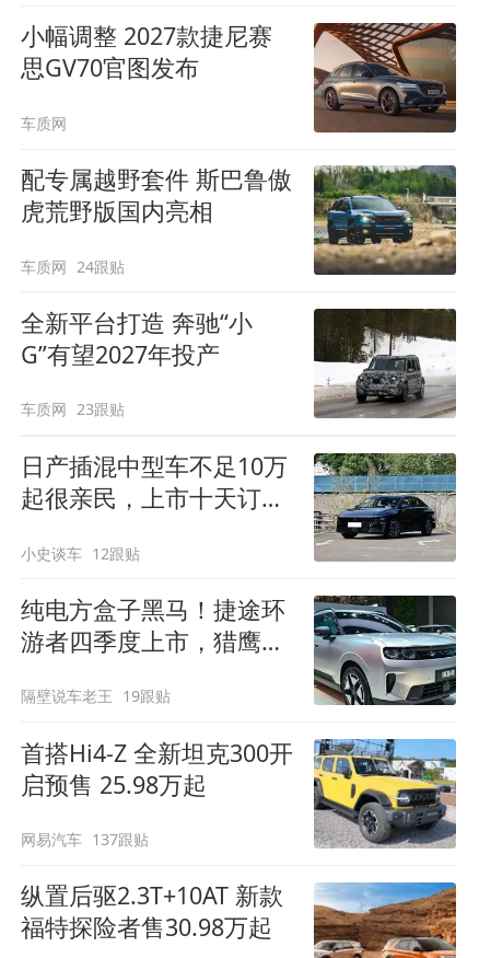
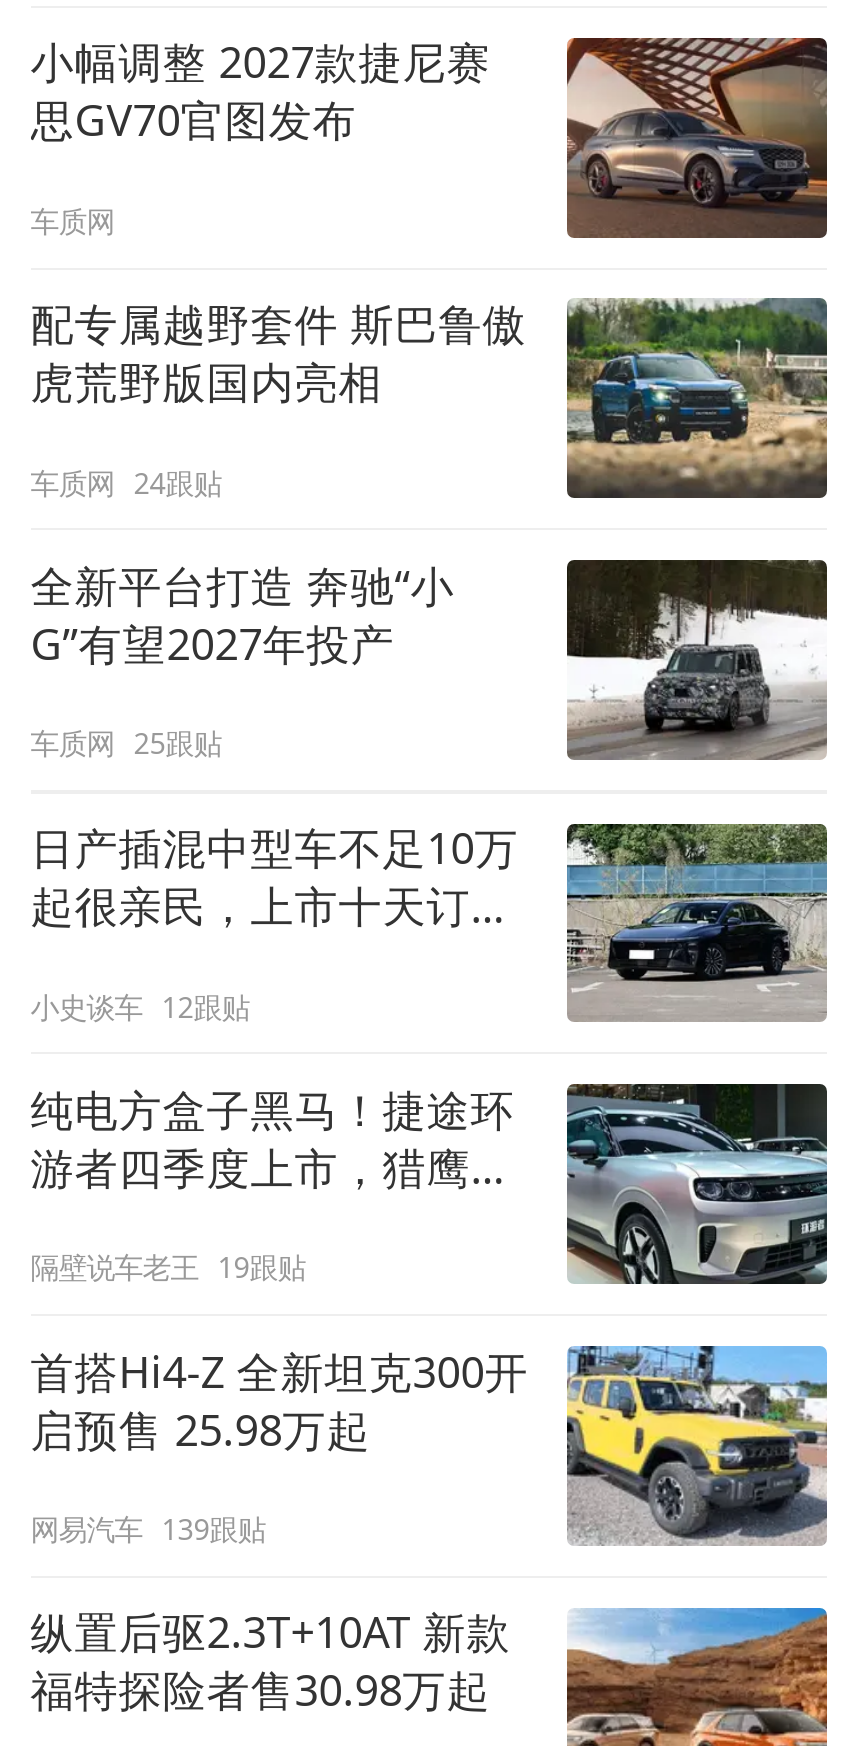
- 车质网 23跟贴
+ 车质网 25跟贴

- 网易汽车 137跟贴
+ 网易汽车 139跟贴
